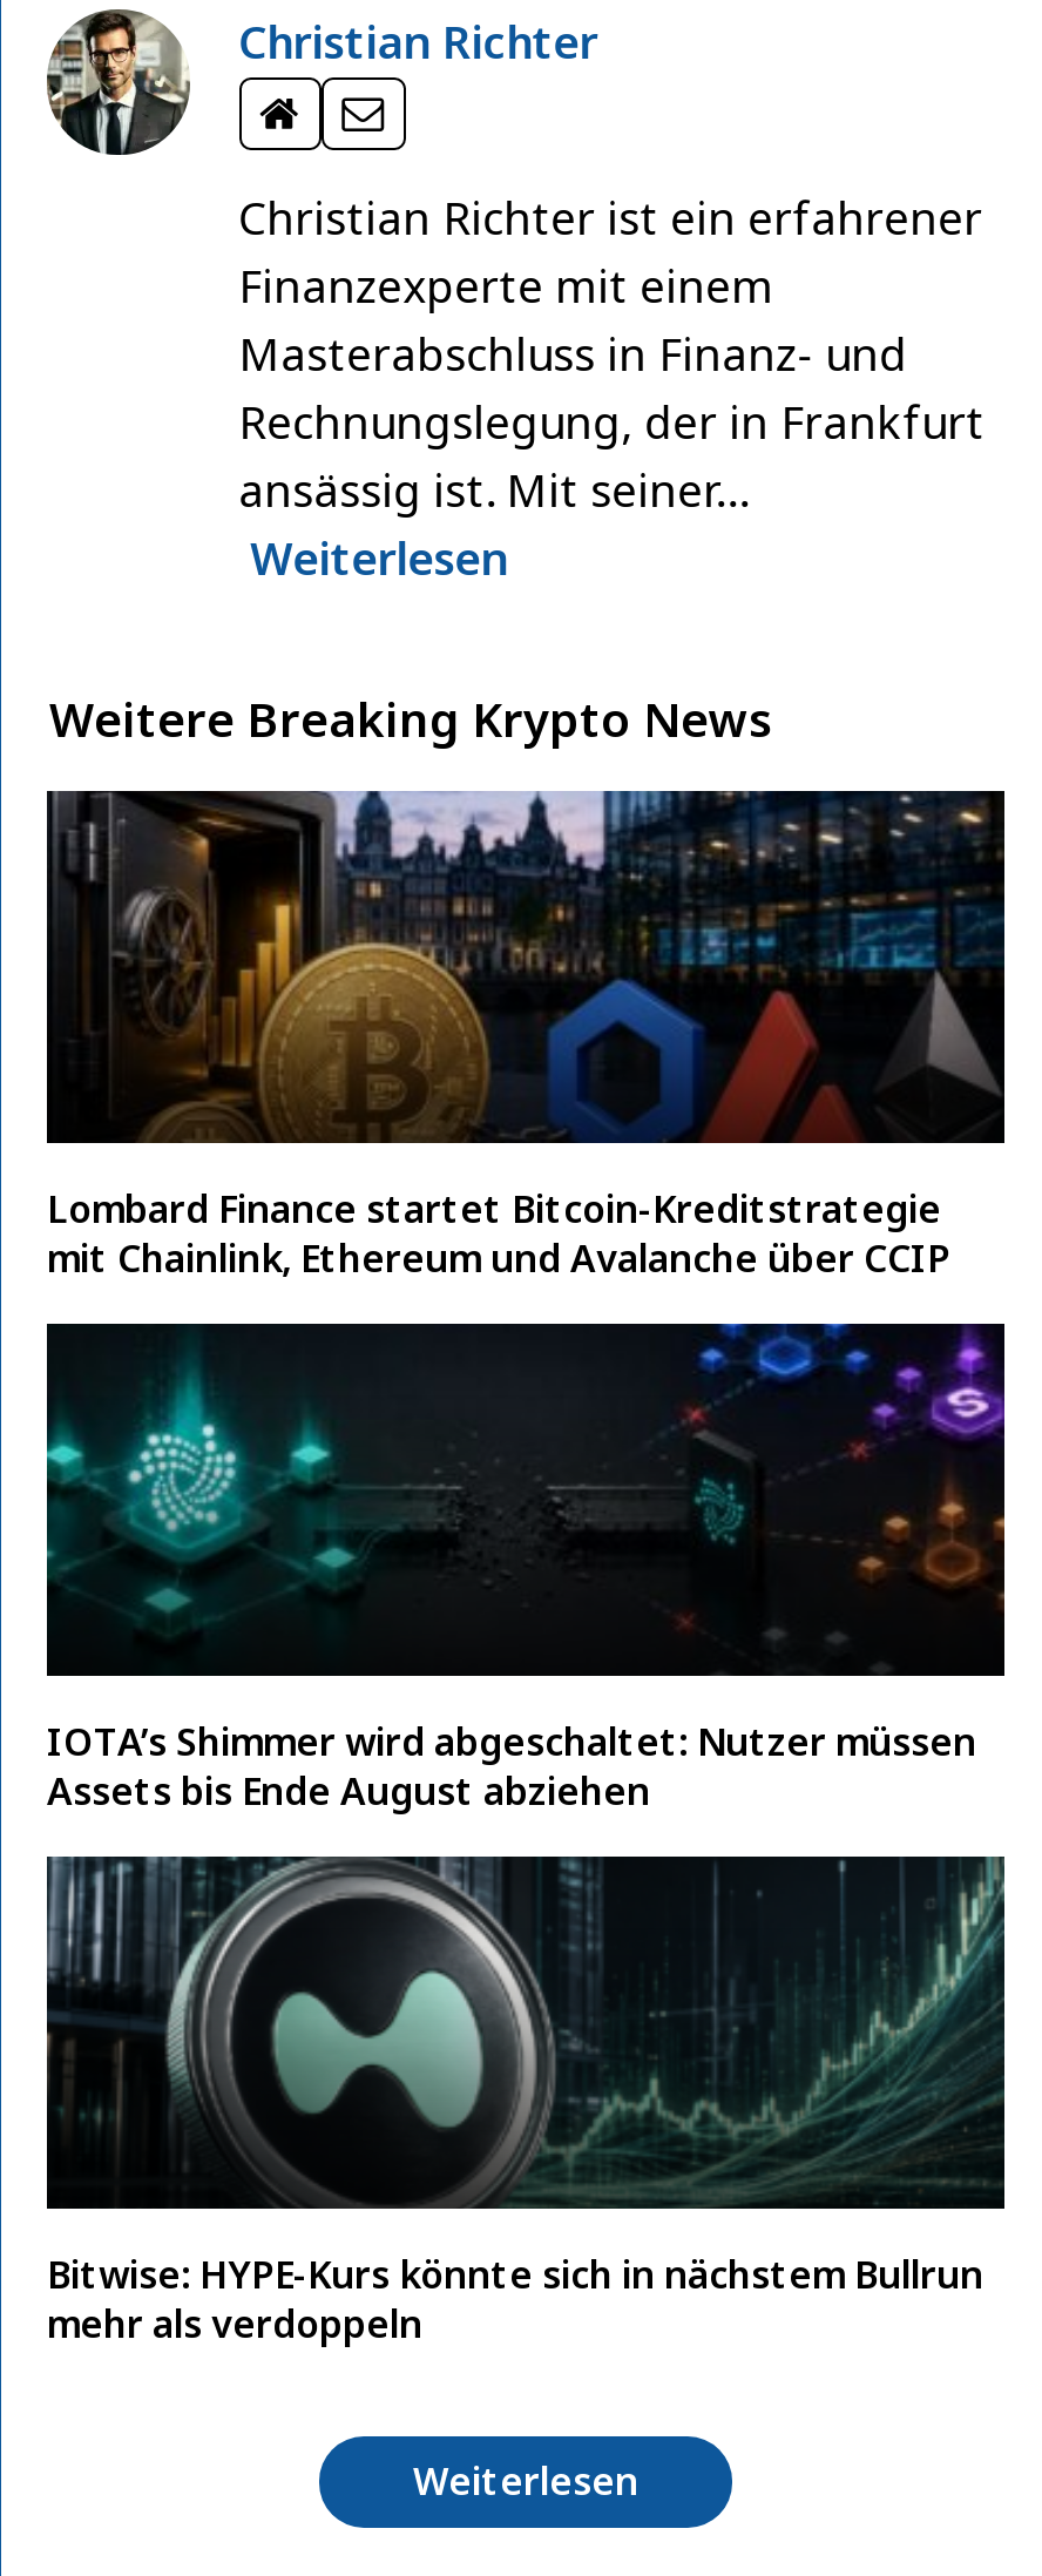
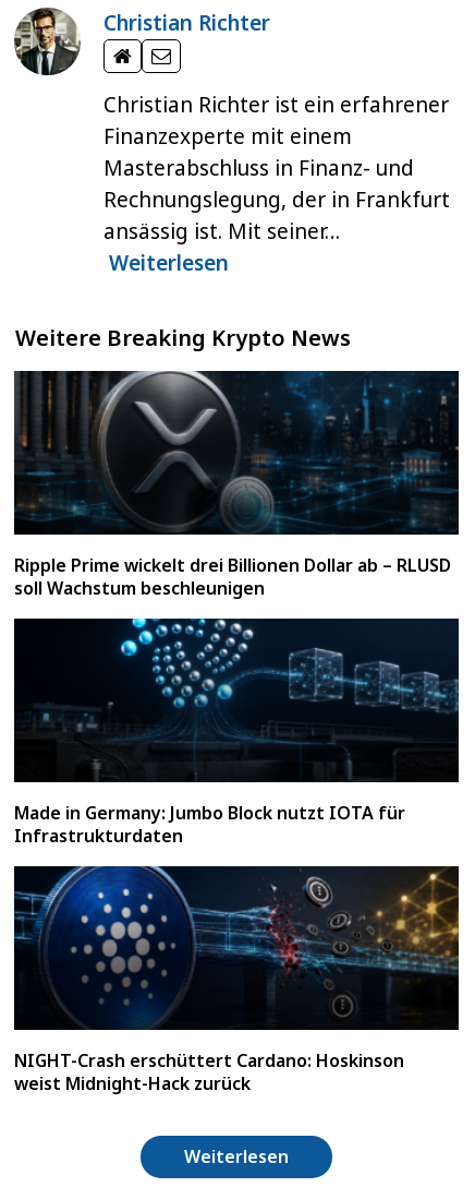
- [image]
- Lombard Finance startet Bitcoin-Kreditstrategie
- mit Chainlink, Ethereum und Avalanche über CCIP
+ [image]
+ Ripple Prime wickelt drei Billionen Dollar ab – RLUSD
+ soll Wachstum beschleunigen

- [image]
- IOTA’s Shimmer wird abgeschaltet: Nutzer müssen
- Assets bis Ende August abziehen
+ [image]
+ Made in Germany: Jumbo Block nutzt IOTA für
+ Infrastrukturdaten

- [image]
- Bitwise: HYPE-Kurs könnte sich in nächstem Bullrun
- mehr als verdoppeln
+ [image]
+ NIGHT-Crash erschüttert Cardano: Hoskinson
+ weist Midnight-Hack zurück
